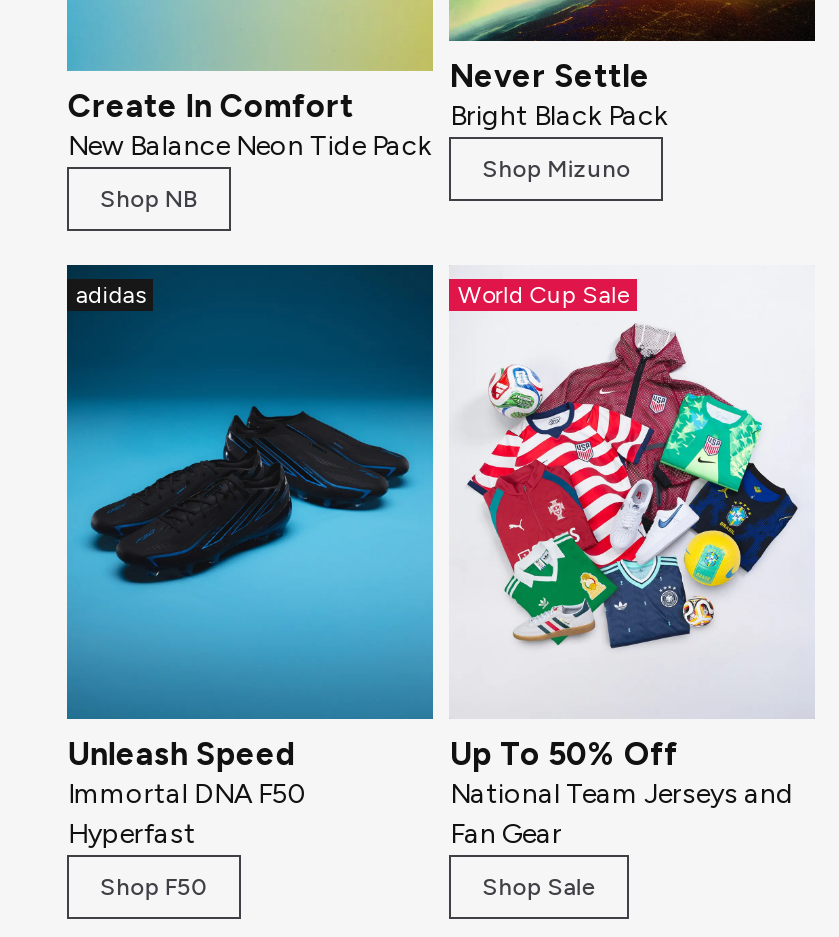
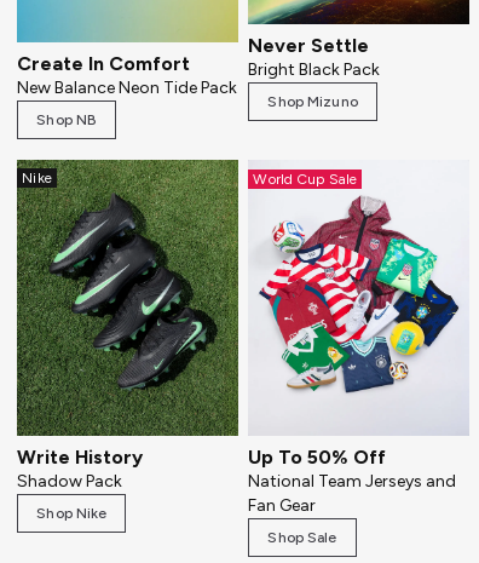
- [image]
- adidas
+ [image]
+ Nike

- Unleash Speed
- Immortal DNA F50
- Hyperfast
+ Write History
+ Shadow Pack

- Shop F50
+ Shop Nike
